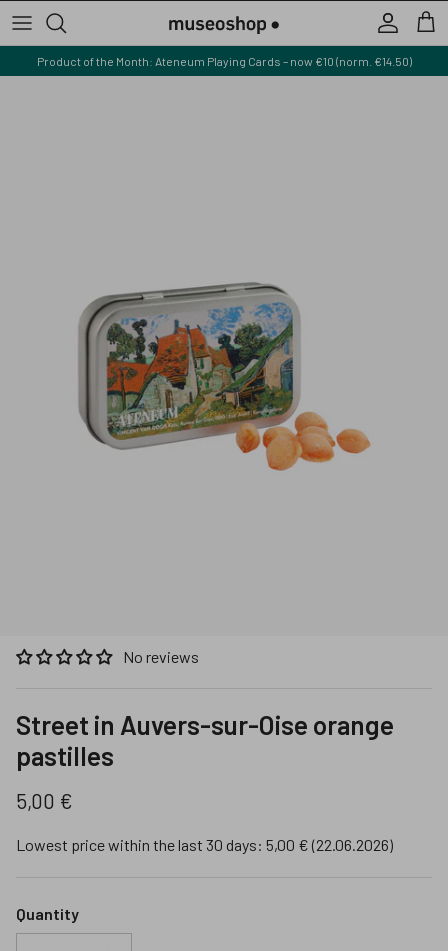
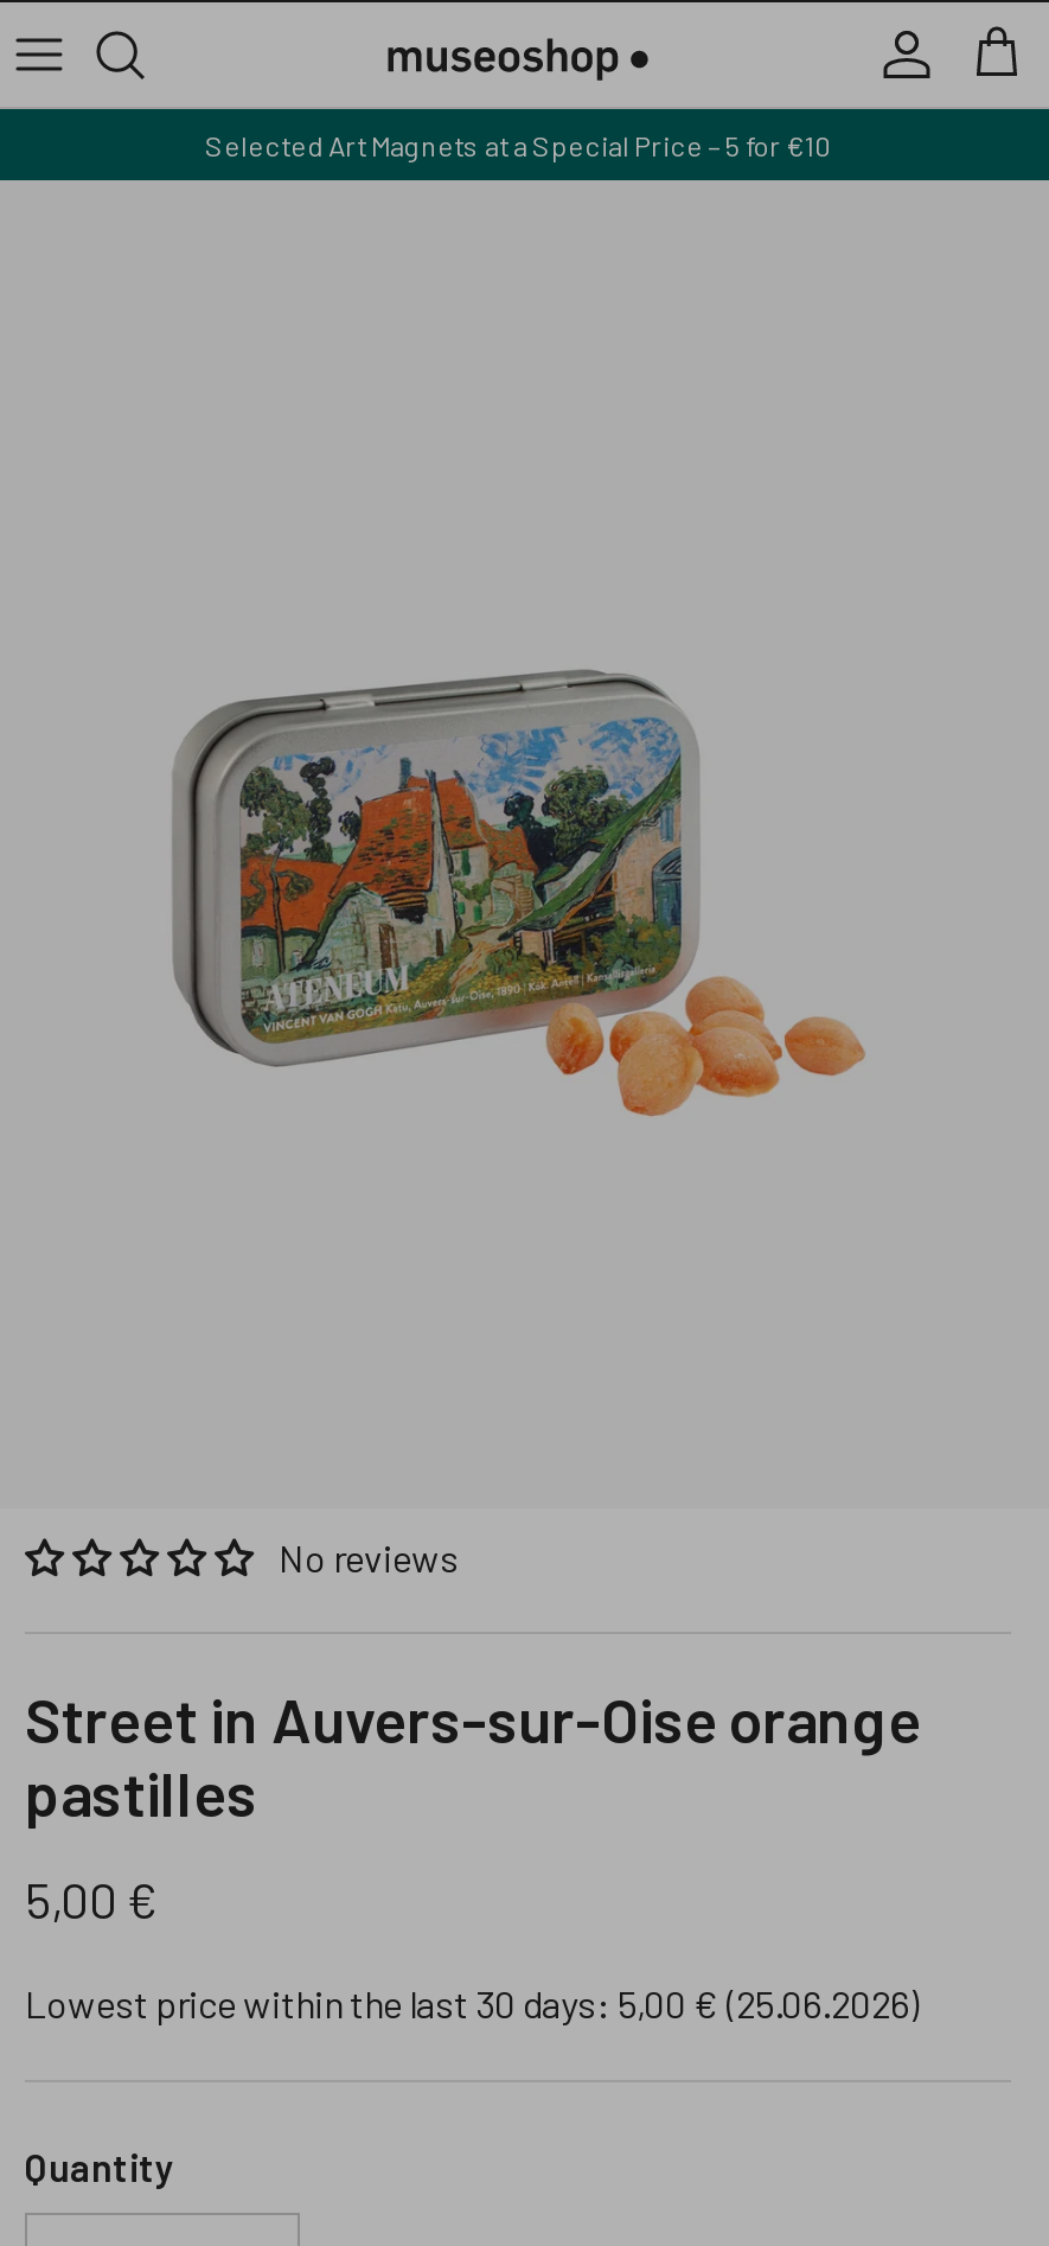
- Product of the Month: Ateneum Playing Cards – now €10 (norm. €14.50)
+ Selected Art Magnets at a Special Price – 5 for €10

- Lowest price within the last 30 days: 5,00 € (22.06.2026)
+ Lowest price within the last 30 days: 5,00 € (25.06.2026)
